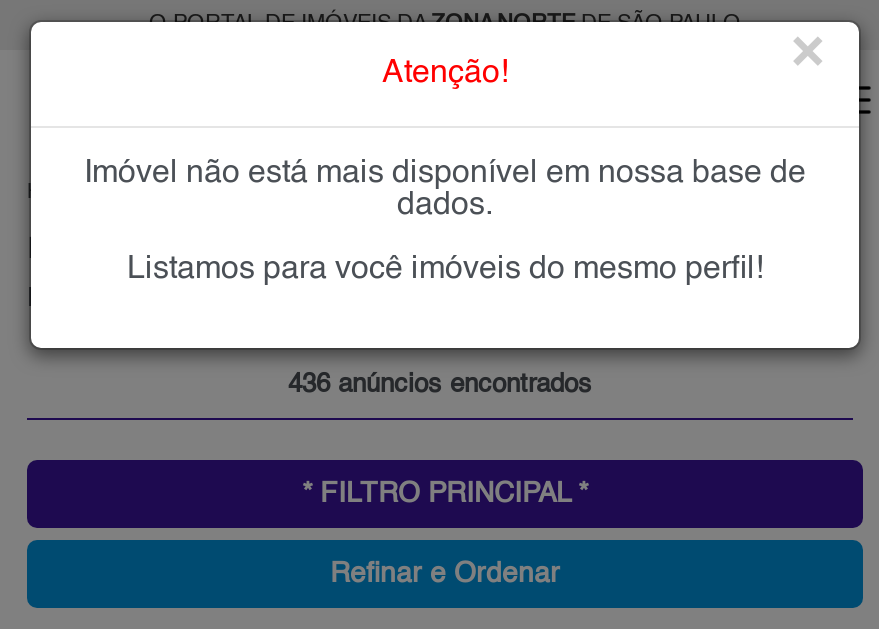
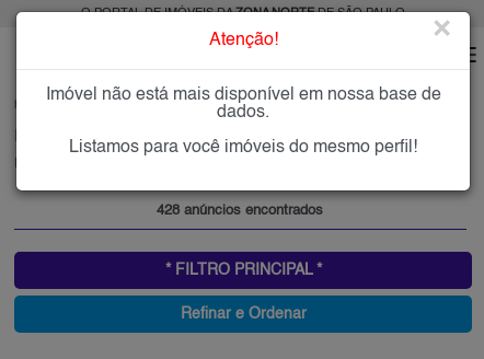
- 436 anúncios encontrados
+ 428 anúncios encontrados
